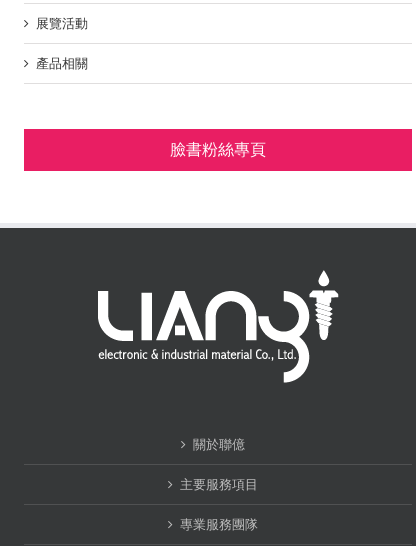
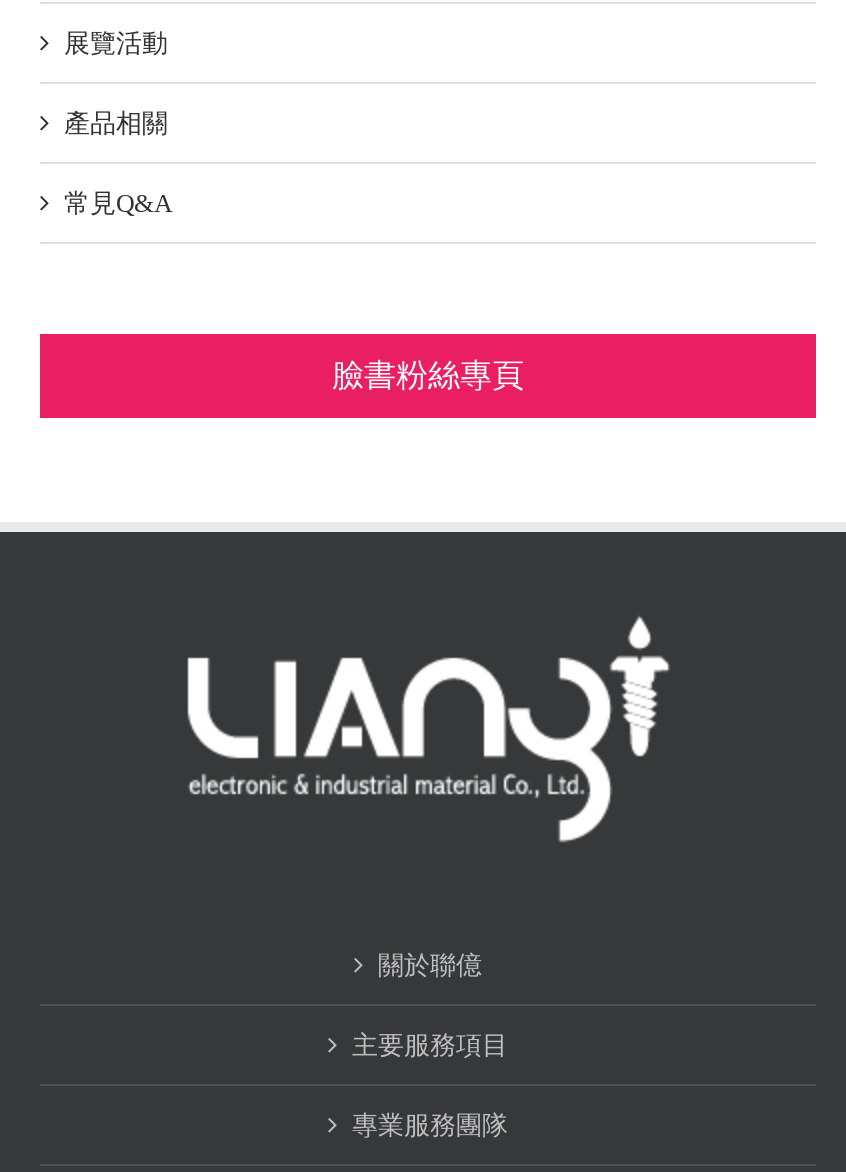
+ 常見Q&A
